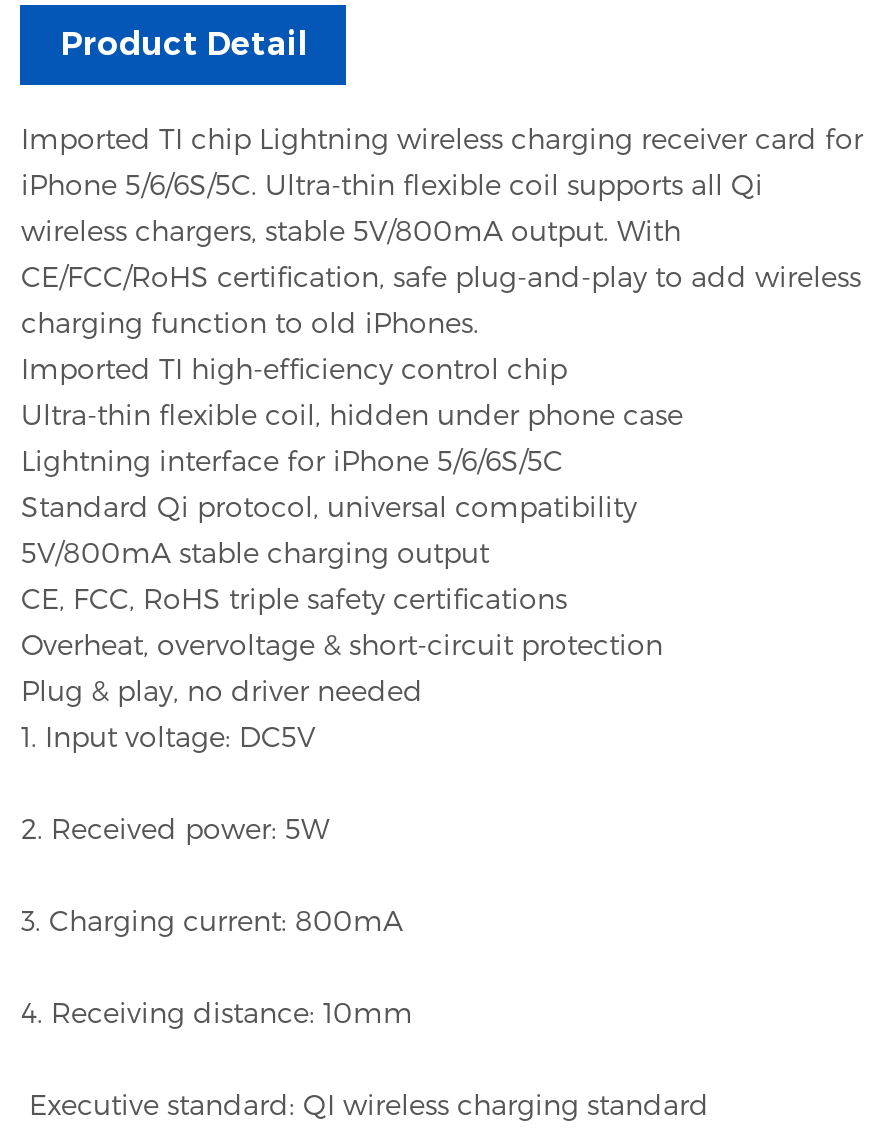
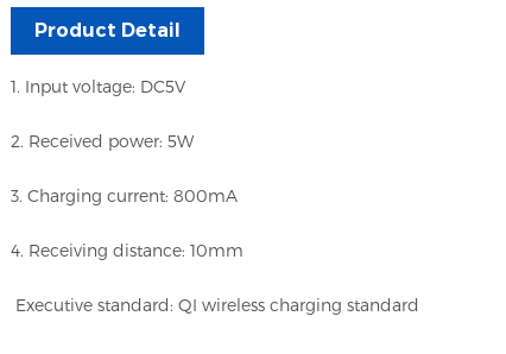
- Imported TI chip Lightning wireless charging receiver card for
- iPhone 5/6/6S/5C. Ultra-thin flexible coil supports all Qi
- wireless chargers, stable 5V/800mA output. With
- CE/FCC/RoHS certification, safe plug-and-play to add wireless
- charging function to old iPhones.
- Imported TI high-efficiency control chip
- Ultra-thin flexible coil, hidden under phone case
- Lightning interface for iPhone 5/6/6S/5C
- Standard Qi protocol, universal compatibility
- 5V/800mA stable charging output
- CE, FCC, RoHS triple safety certifications
- Overheat, overvoltage & short-circuit protection
- Plug & play, no driver needed
